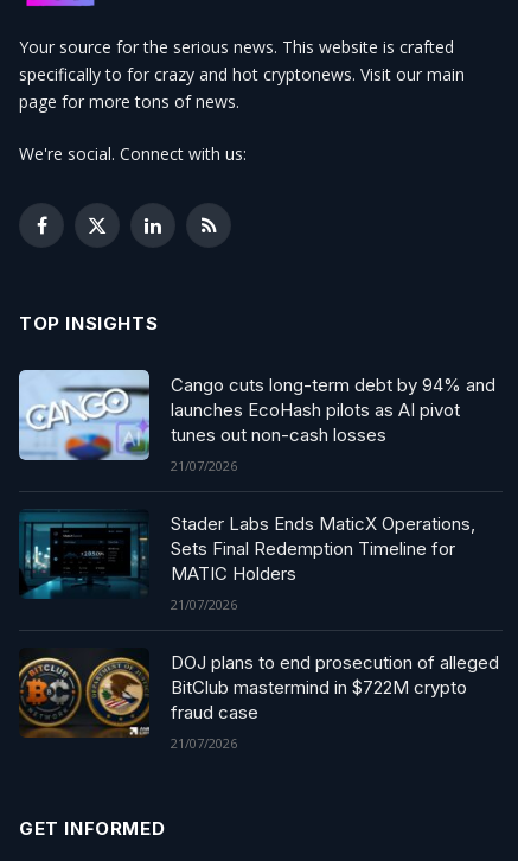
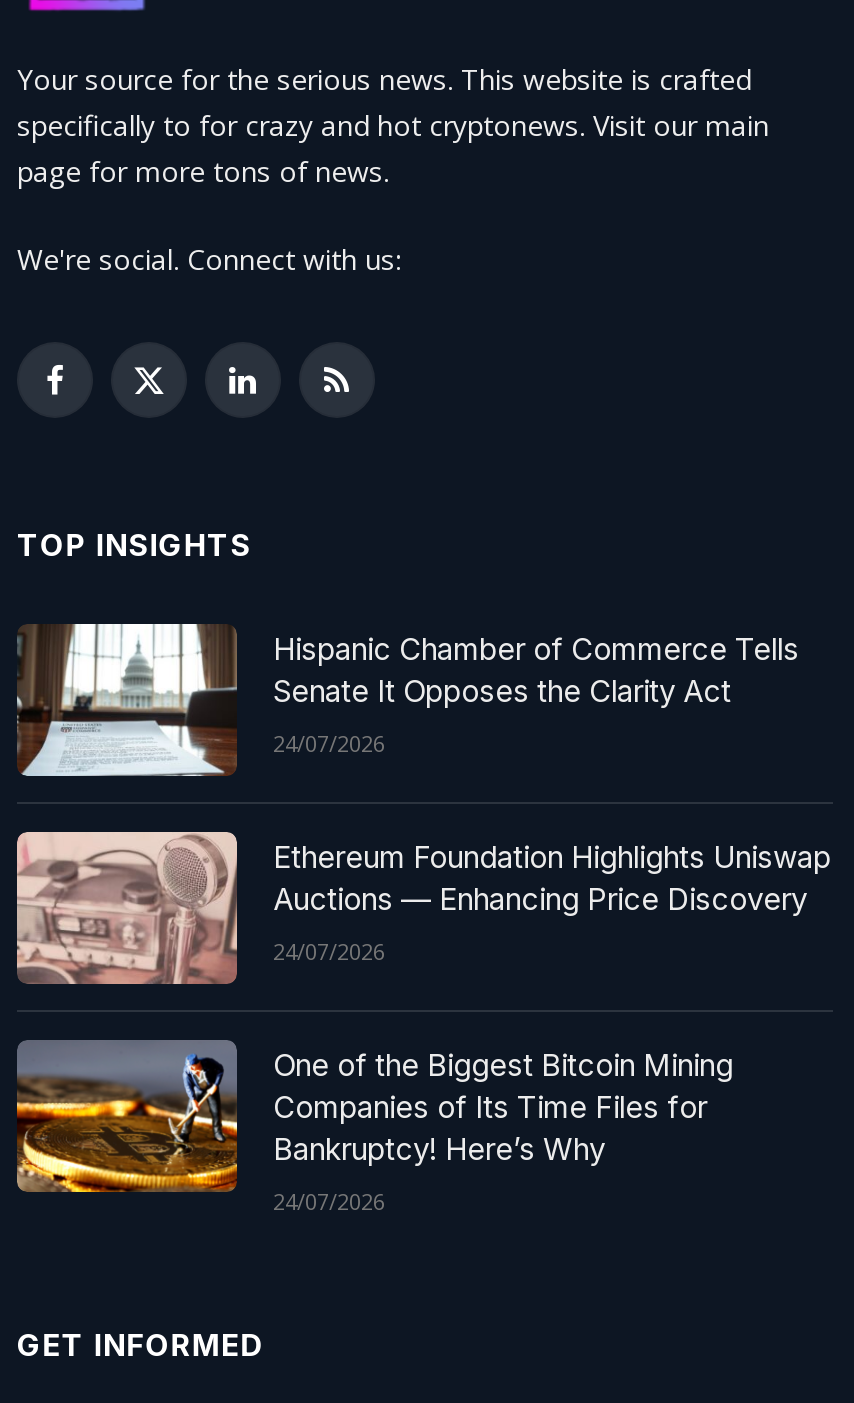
- [image]
- Cango cuts long-term debt by 94% and
- launches EcoHash pilots as AI pivot
- tunes out non-cash losses
+ [image]
+ Hispanic Chamber of Commerce Tells
+ Senate It Opposes the Clarity Act

- 21/07/2026
+ 24/07/2026

- [image]
- Stader Labs Ends MaticX Operations,
- Sets Final Redemption Timeline for
- MATIC Holders
+ [image]
+ Ethereum Foundation Highlights Uniswap
+ Auctions — Enhancing Price Discovery

- 21/07/2026
+ 24/07/2026

- [image]
- DOJ plans to end prosecution of alleged
- BitClub mastermind in $722M crypto
- fraud case
+ [image]
+ One of the Biggest Bitcoin Mining
+ Companies of Its Time Files for
+ Bankruptcy! Here’s Why

- 21/07/2026
+ 24/07/2026
